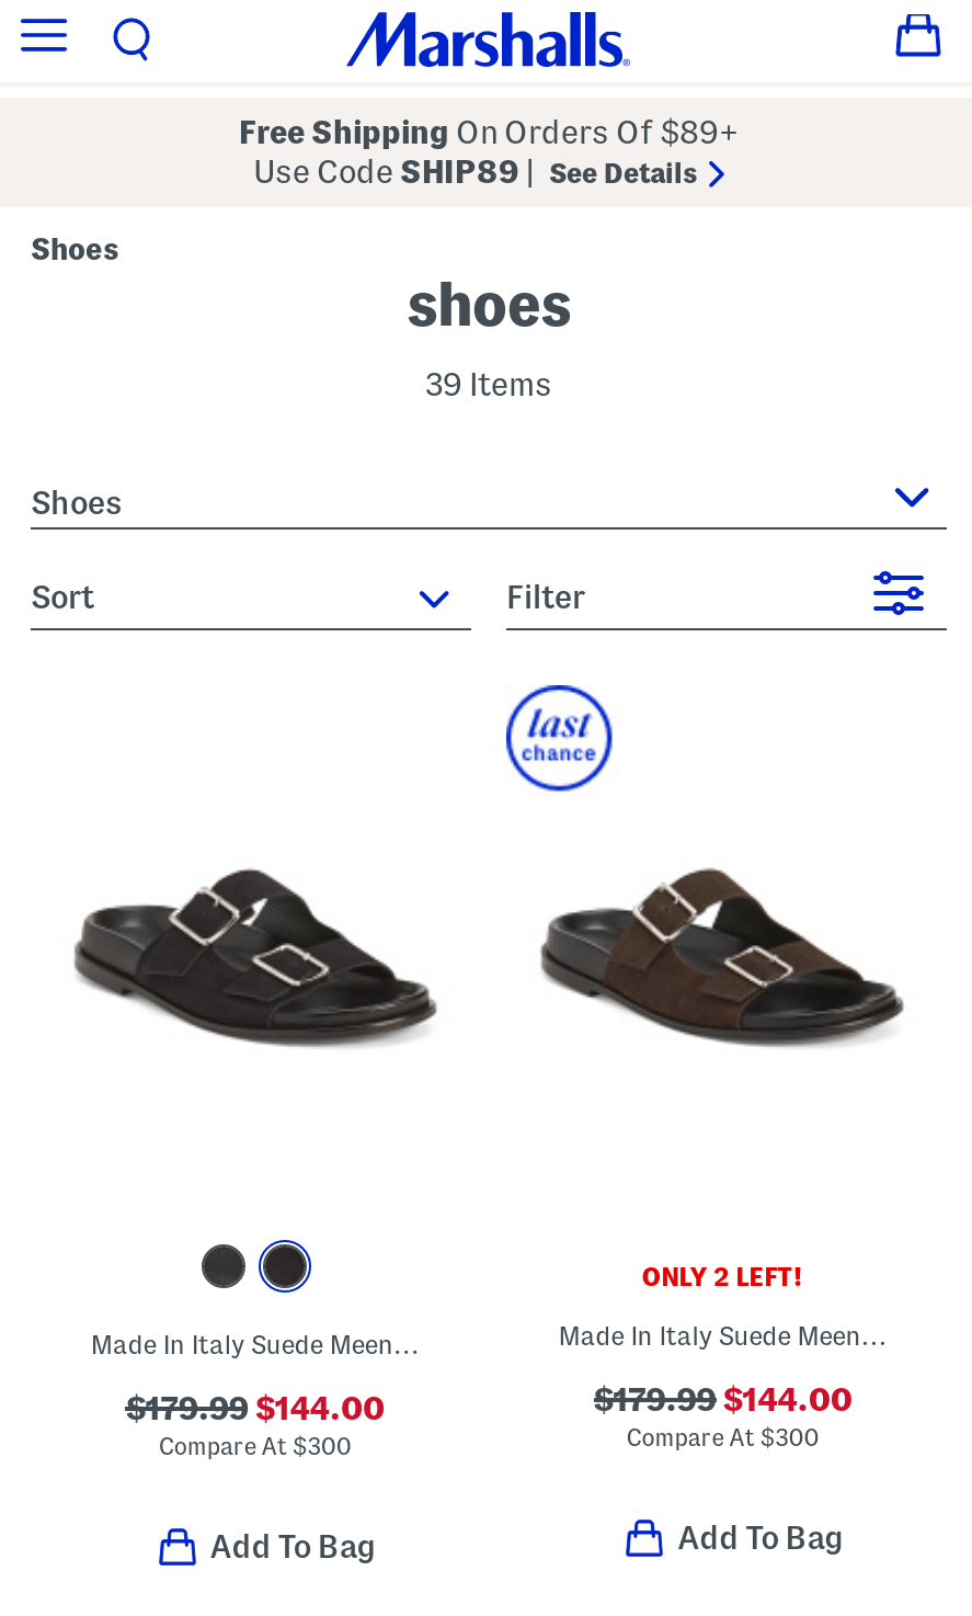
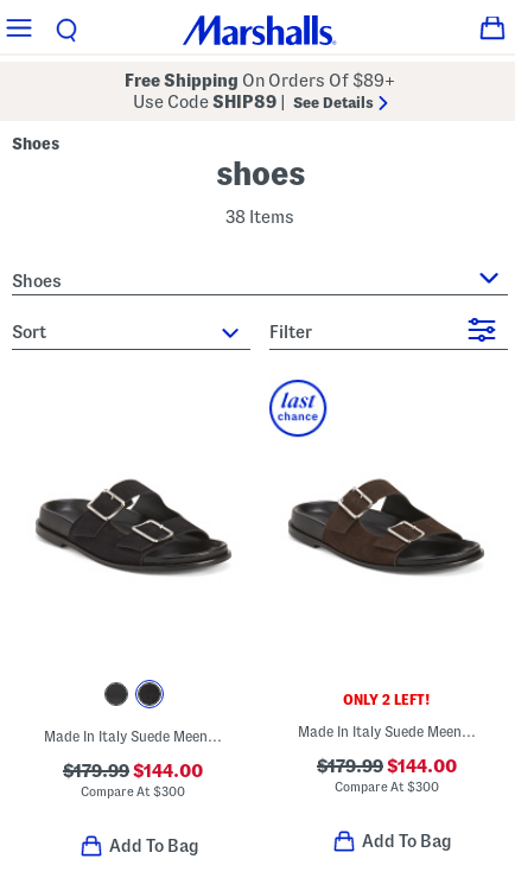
- 39 Items
+ 38 Items
